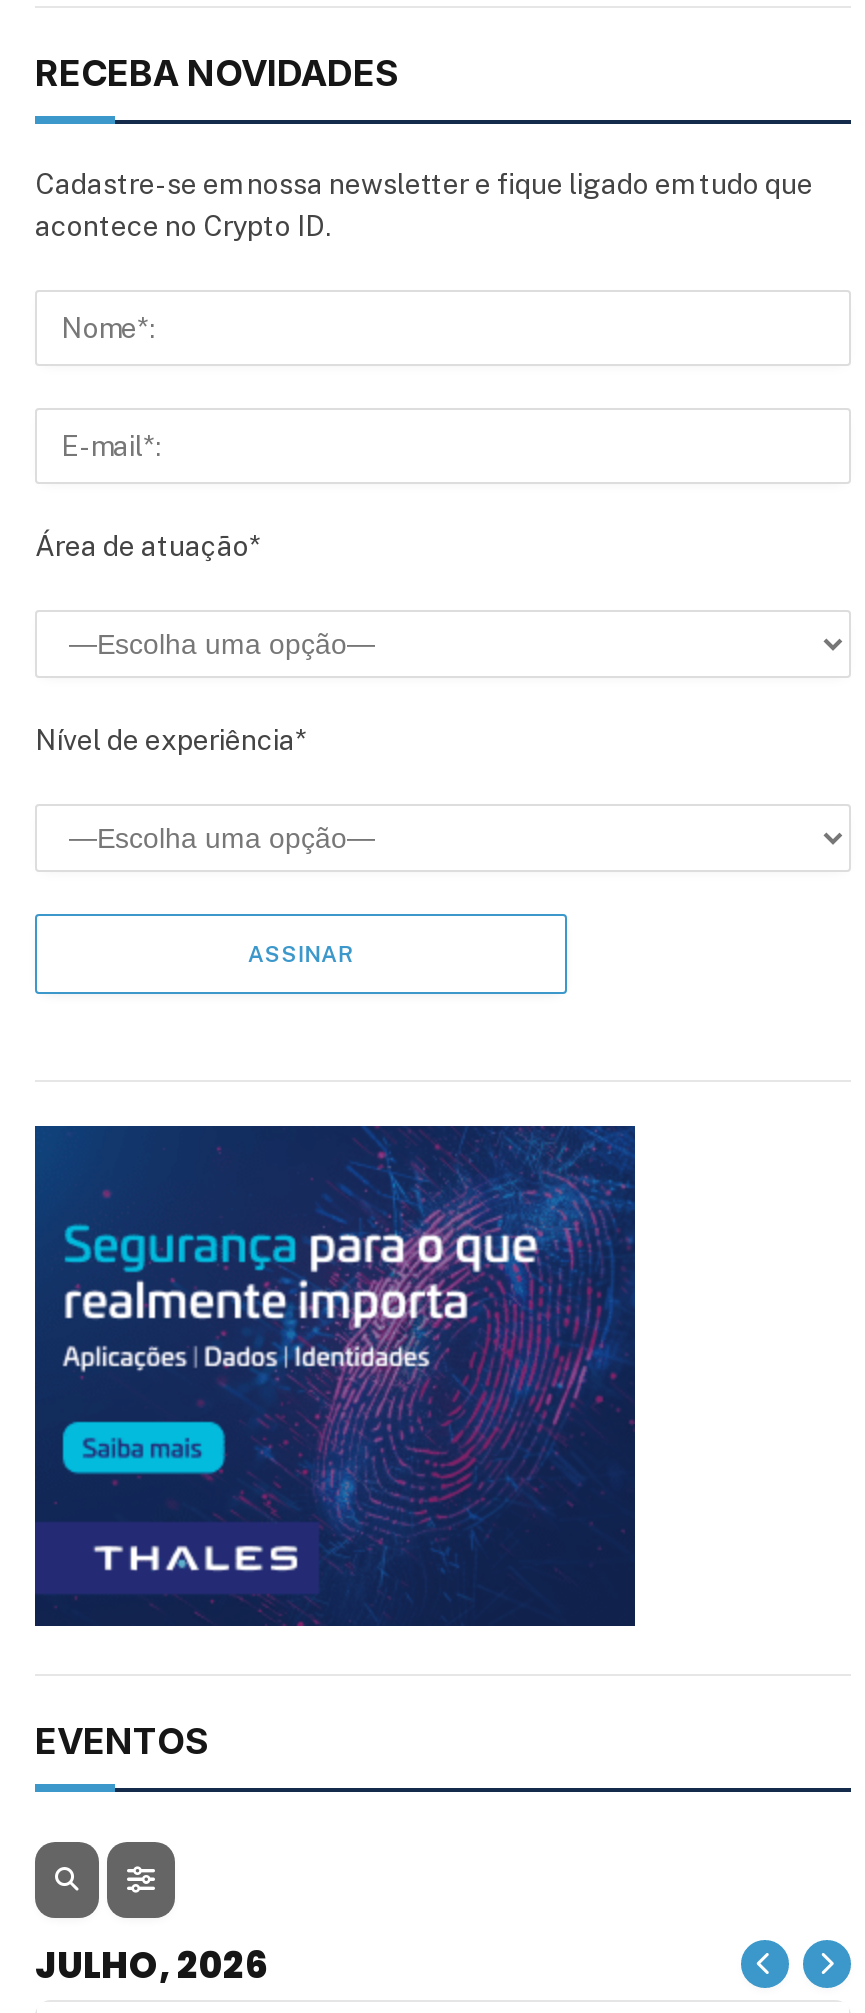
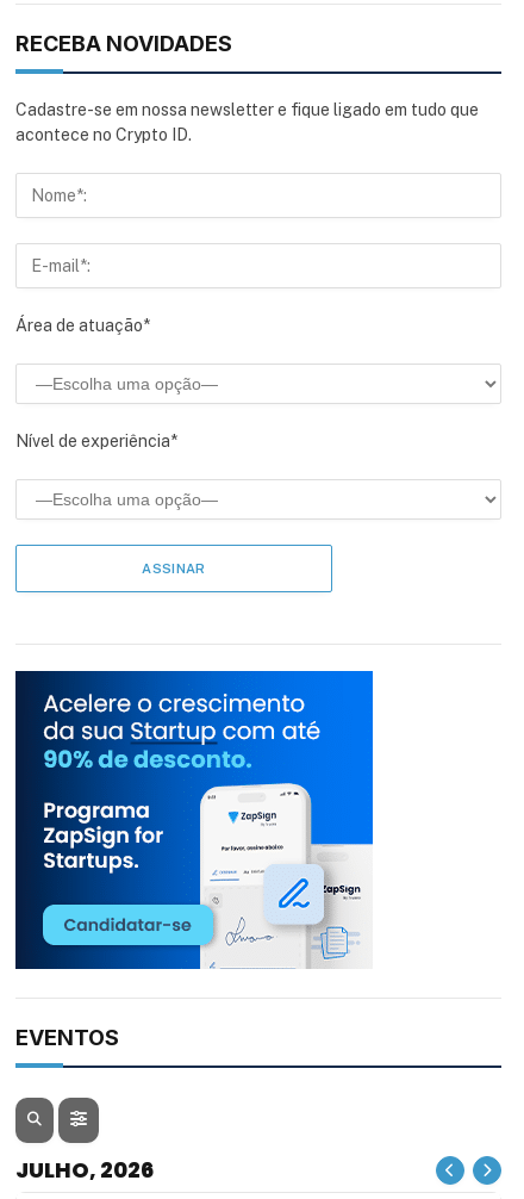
- [image]
+ [image]
